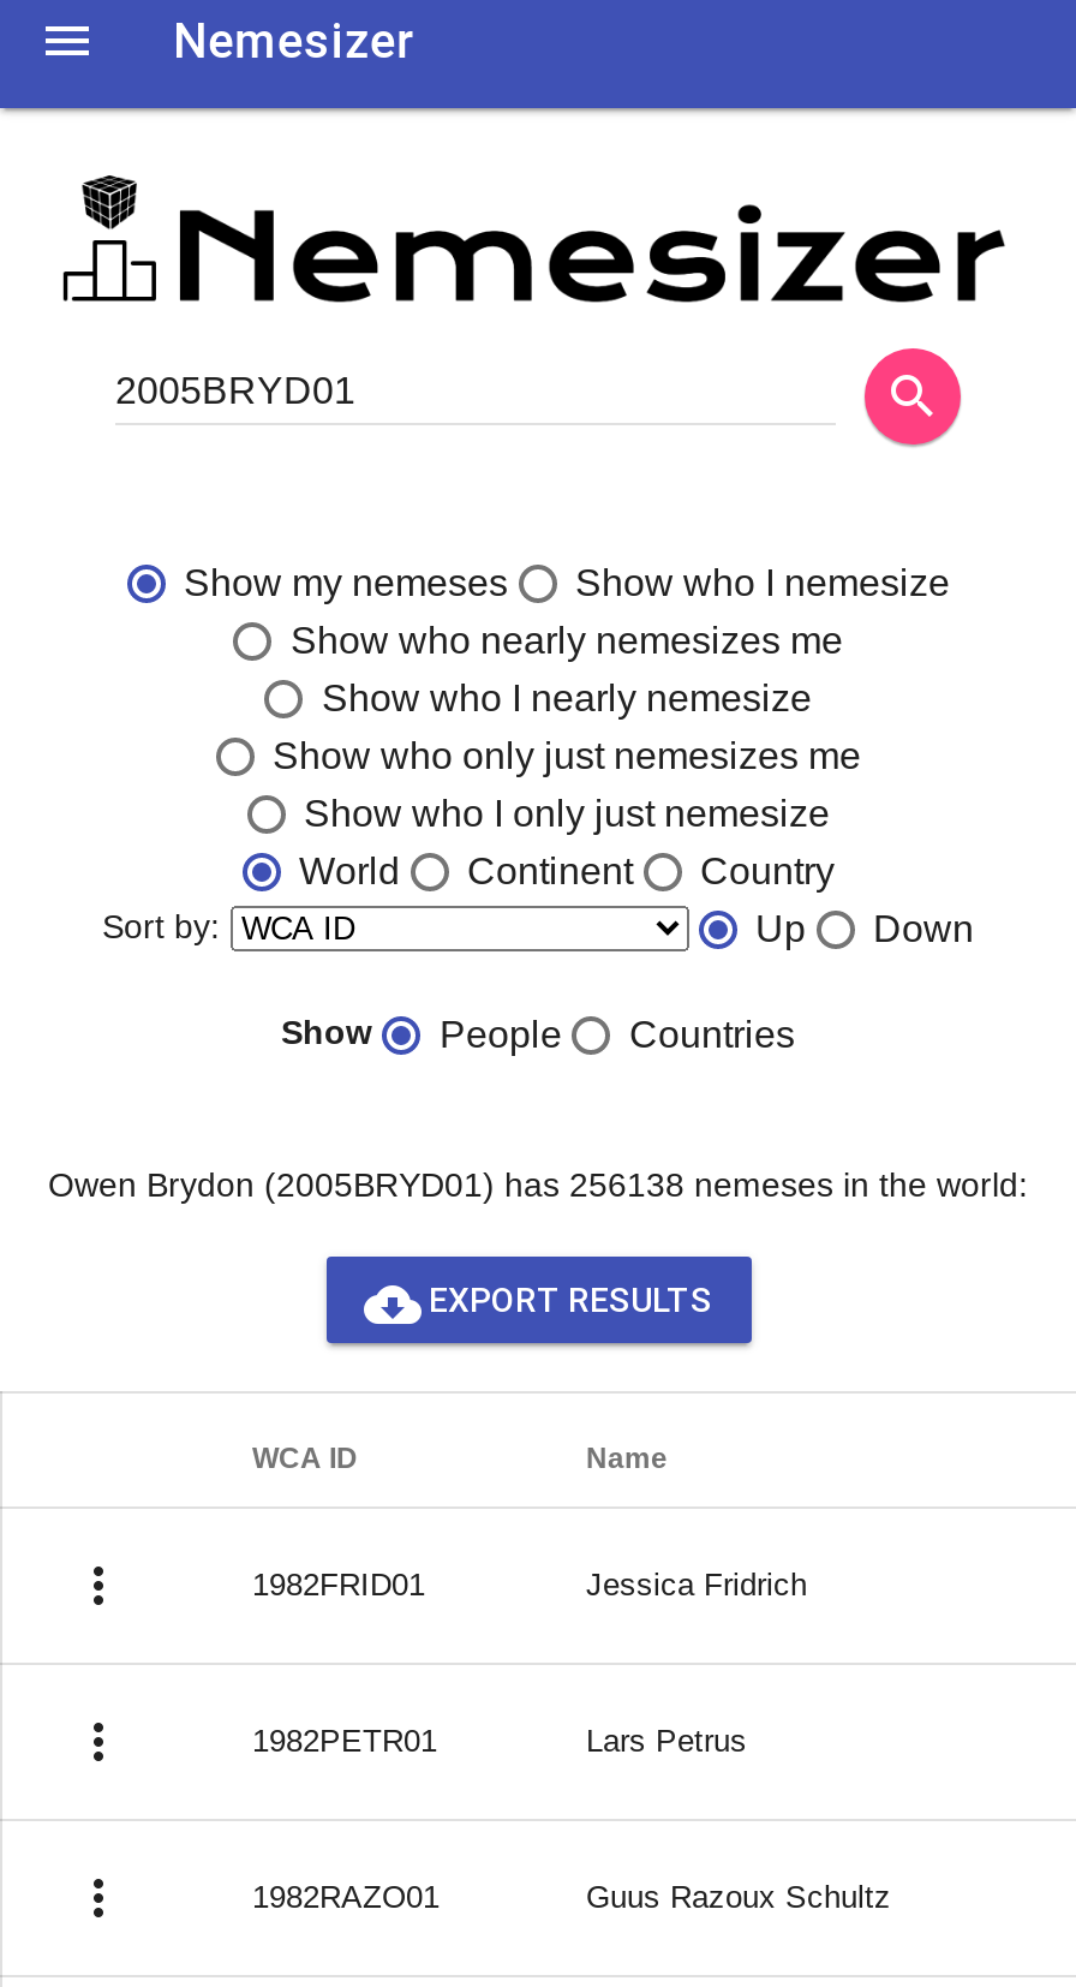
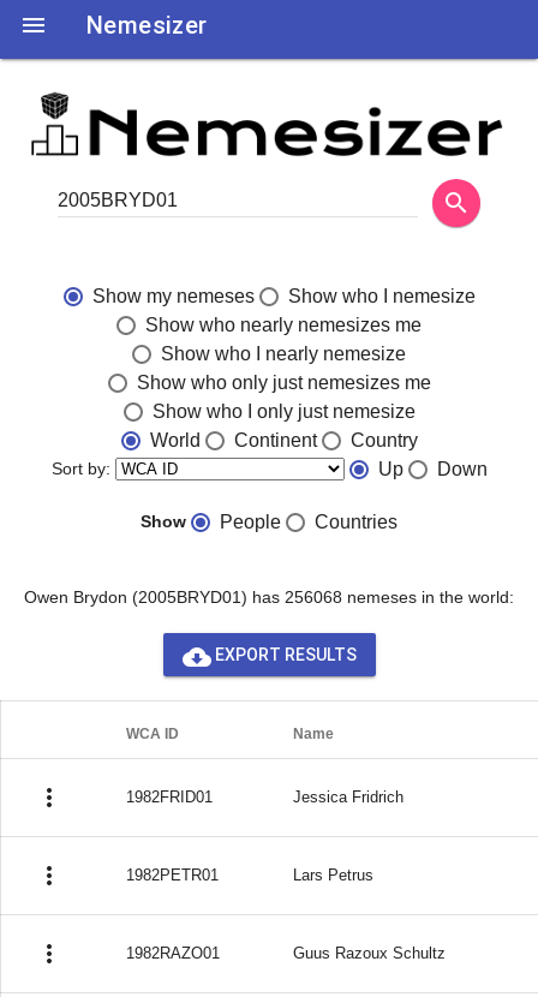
- Owen Brydon (2005BRYD01) has 256138 nemeses in the world:
+ Owen Brydon (2005BRYD01) has 256068 nemeses in the world:
